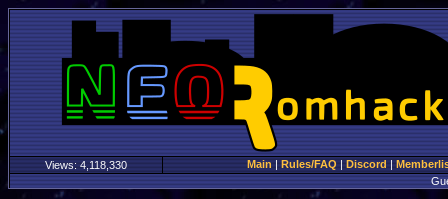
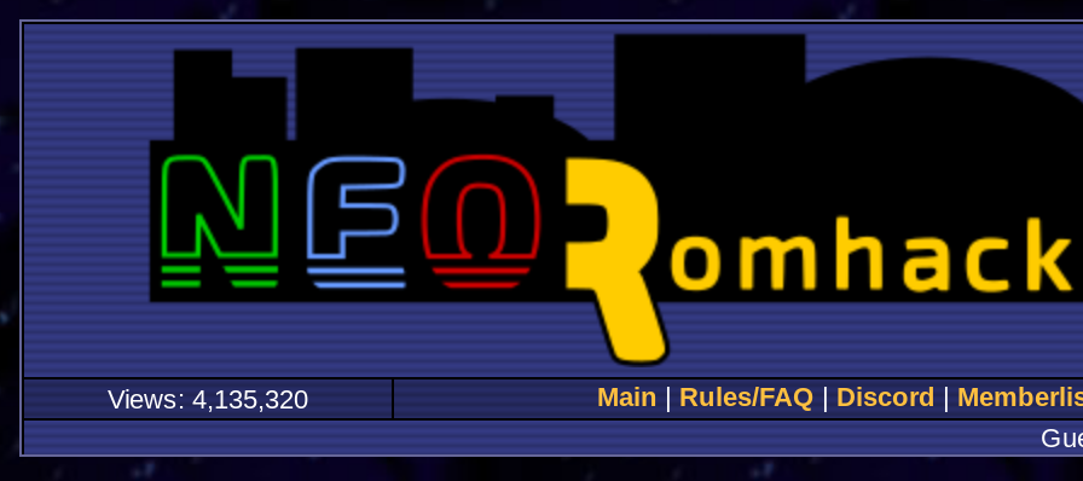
- Views: 4,118,330
+ Views: 4,135,320
